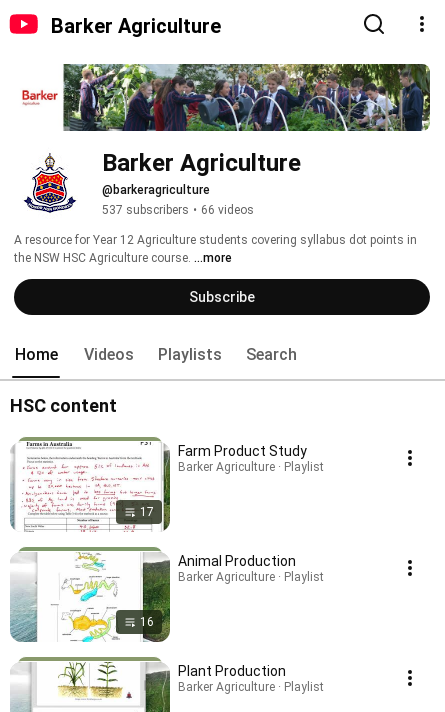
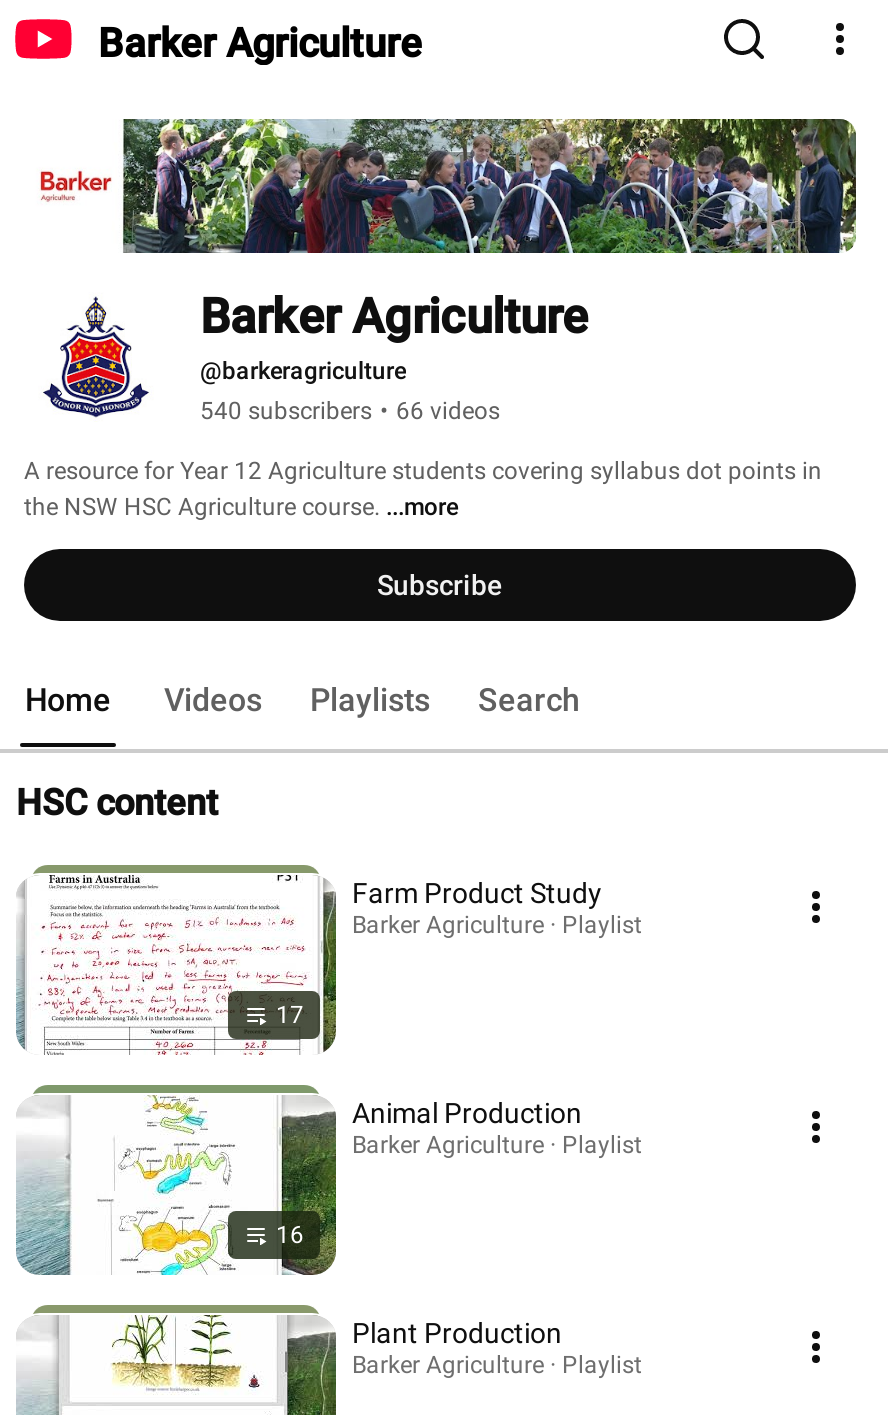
- 537 subscribers • 66 videos
+ 540 subscribers • 66 videos
